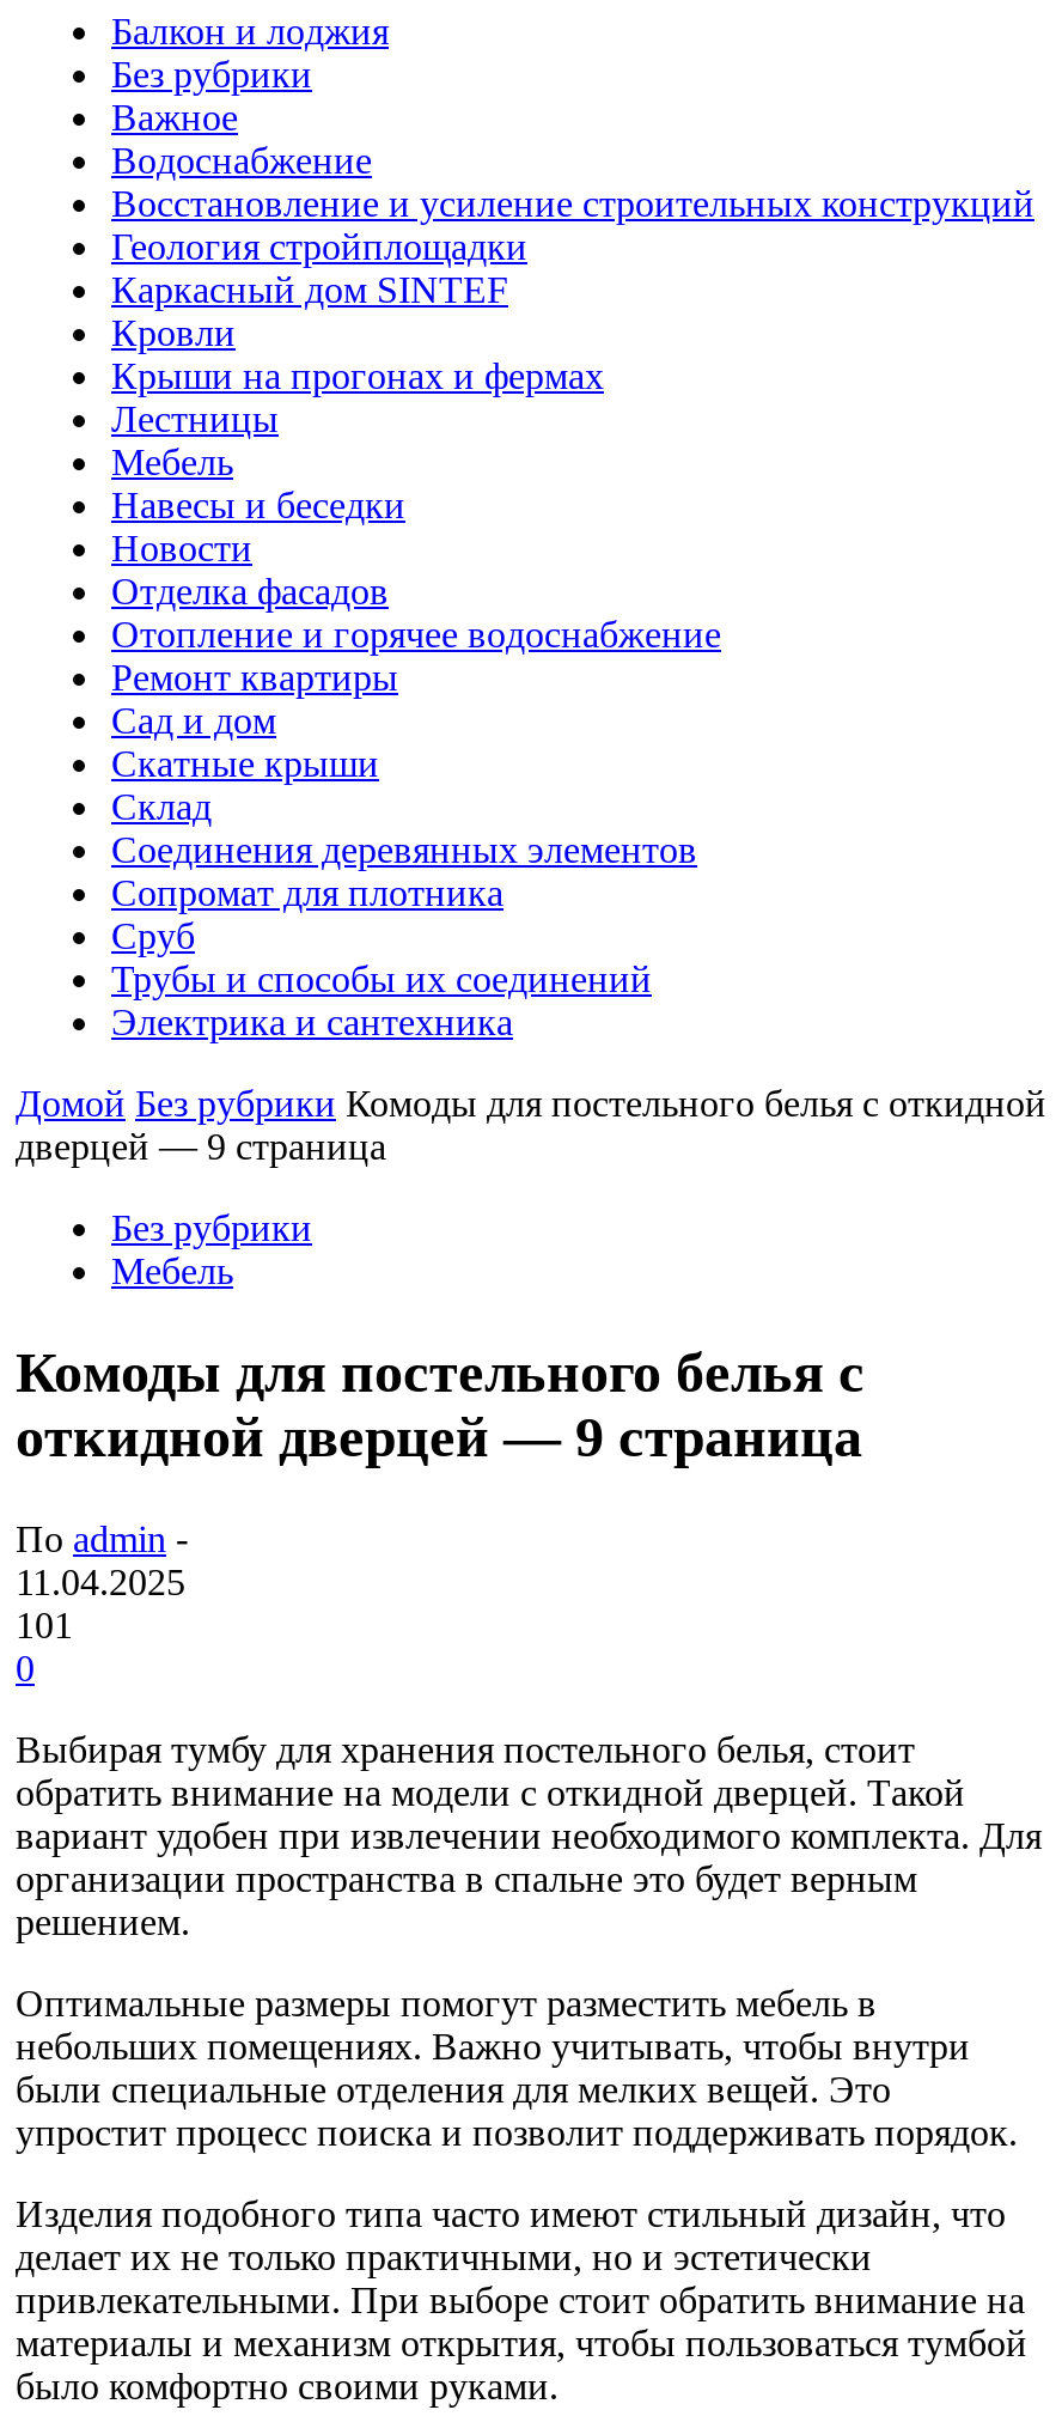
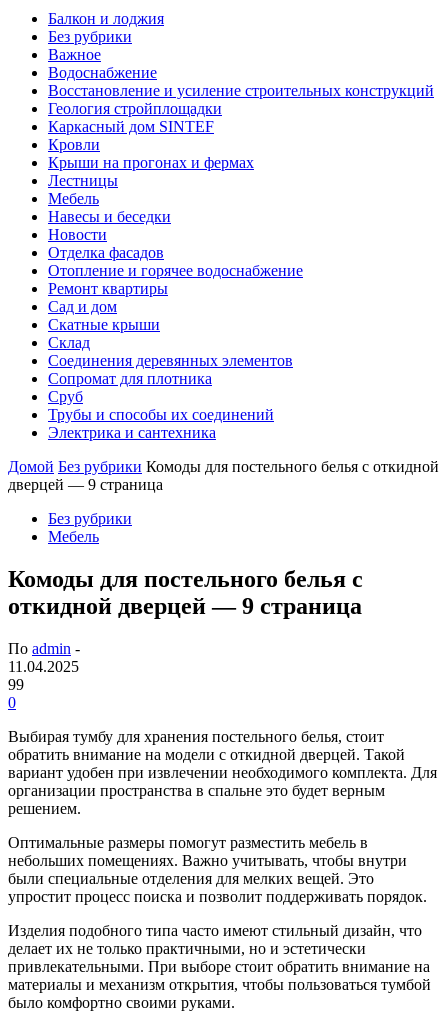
- 101
+ 99
